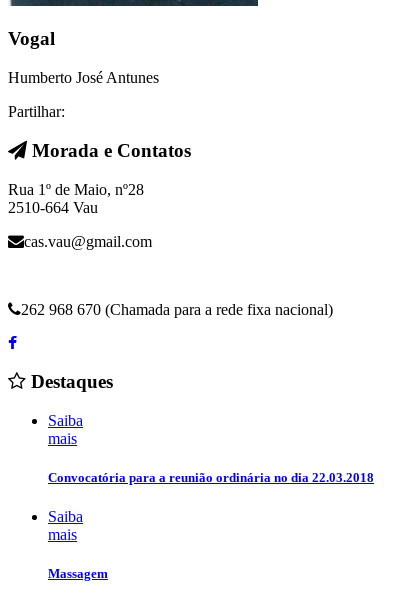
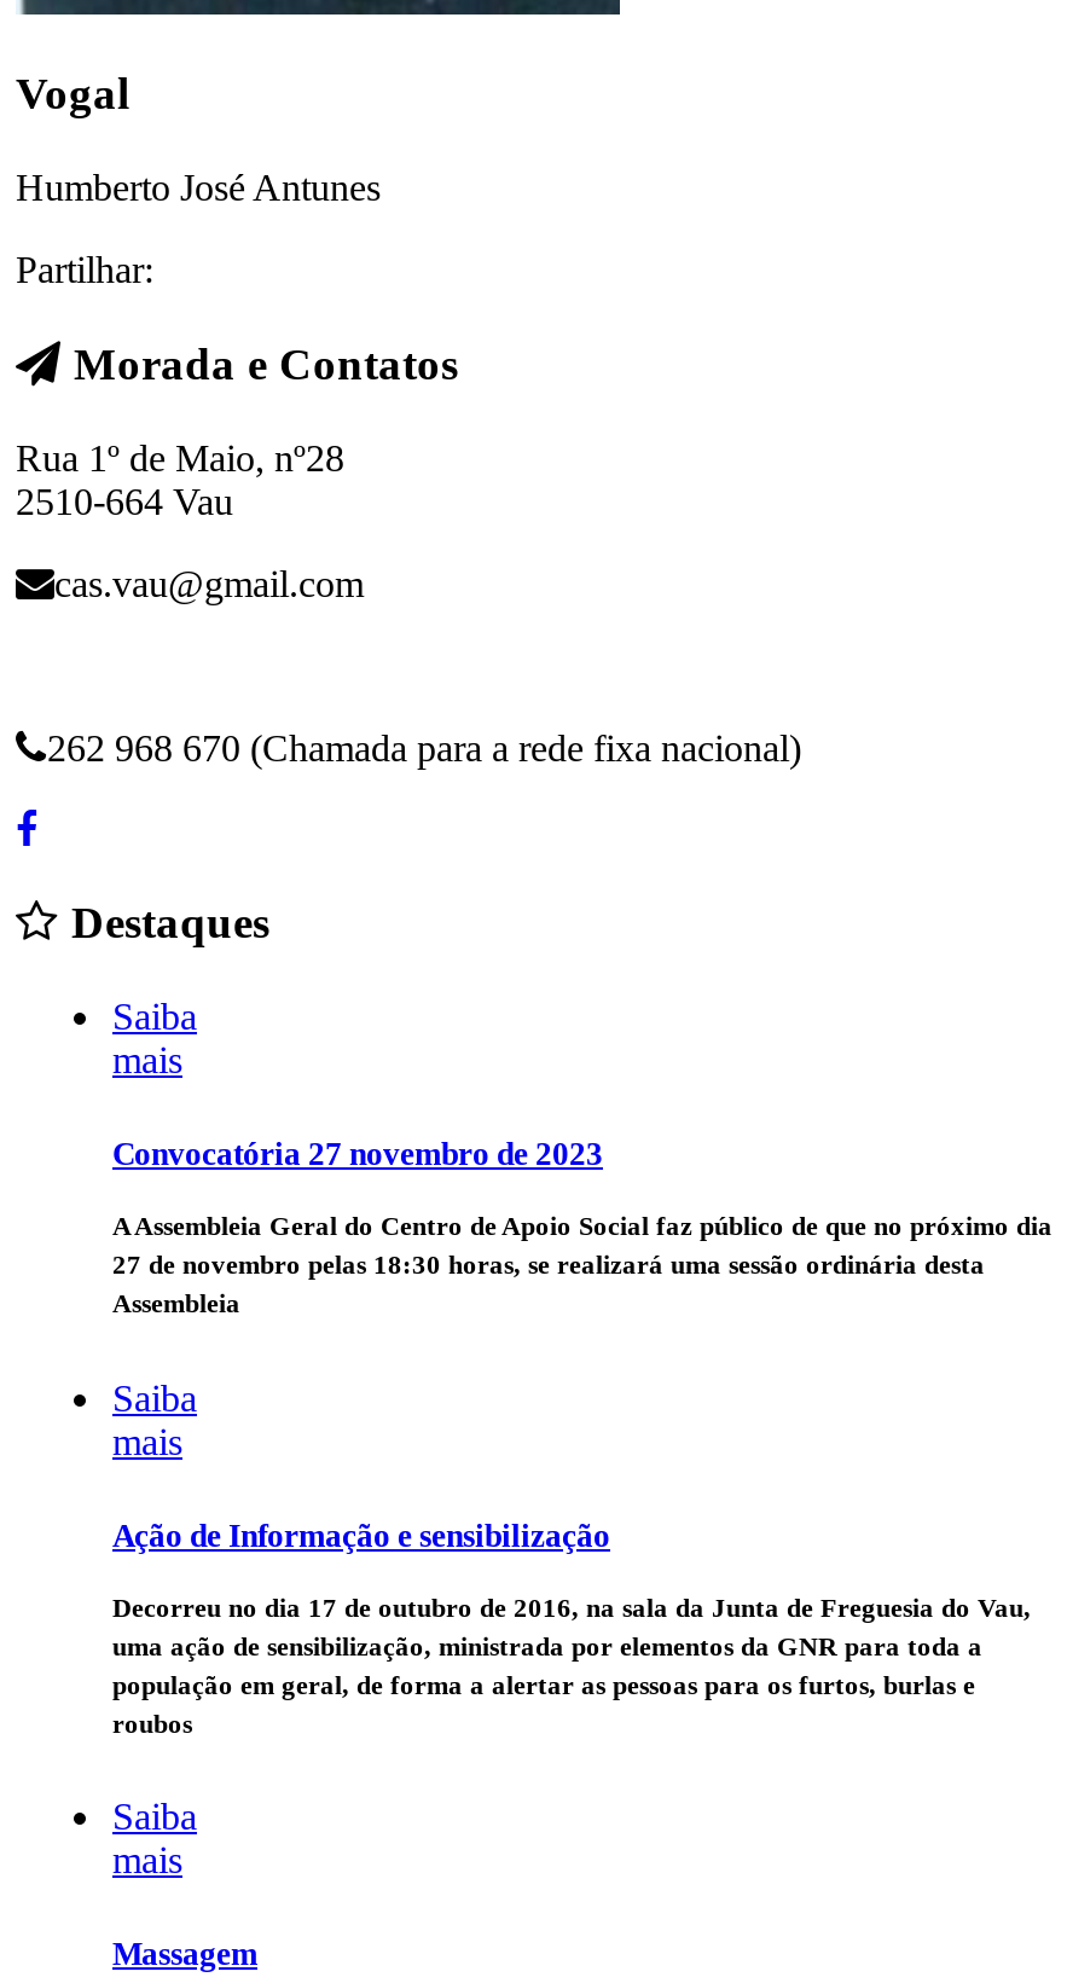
- Convocatória para a reunião ordinária no dia 22.03.2018
+ Convocatória 27 novembro de 2023
+ A Assembleia Geral do Centro de Apoio Social faz público de que no próximo dia
+ 27 de novembro pelas 18:30 horas, se realizará uma sessão ordinária desta
+ Assembleia
+ Saiba
+ mais
+ Ação de Informação e sensibilização
+ Decorreu no dia 17 de outubro de 2016, na sala da Junta de Freguesia do Vau,
+ uma ação de sensibilização, ministrada por elementos da GNR para toda a
+ população em geral, de forma a alertar as pessoas para os furtos, burlas e
+ roubos
